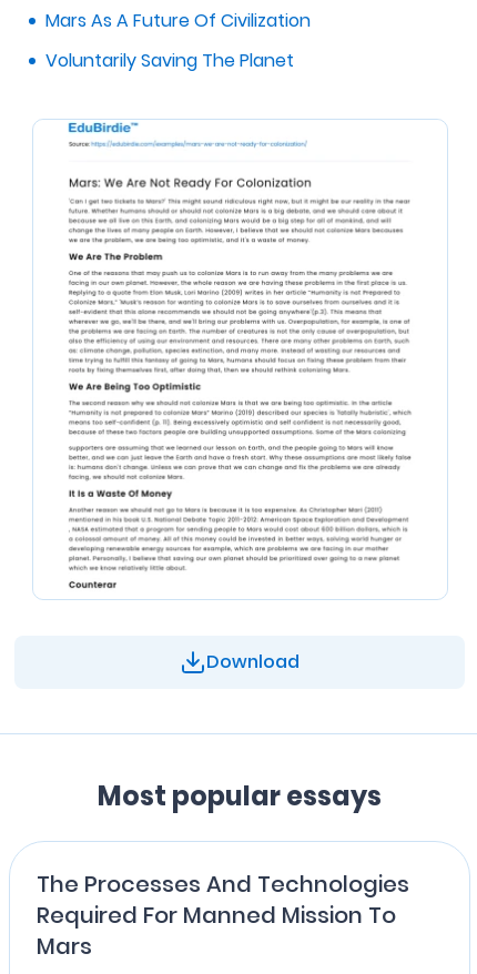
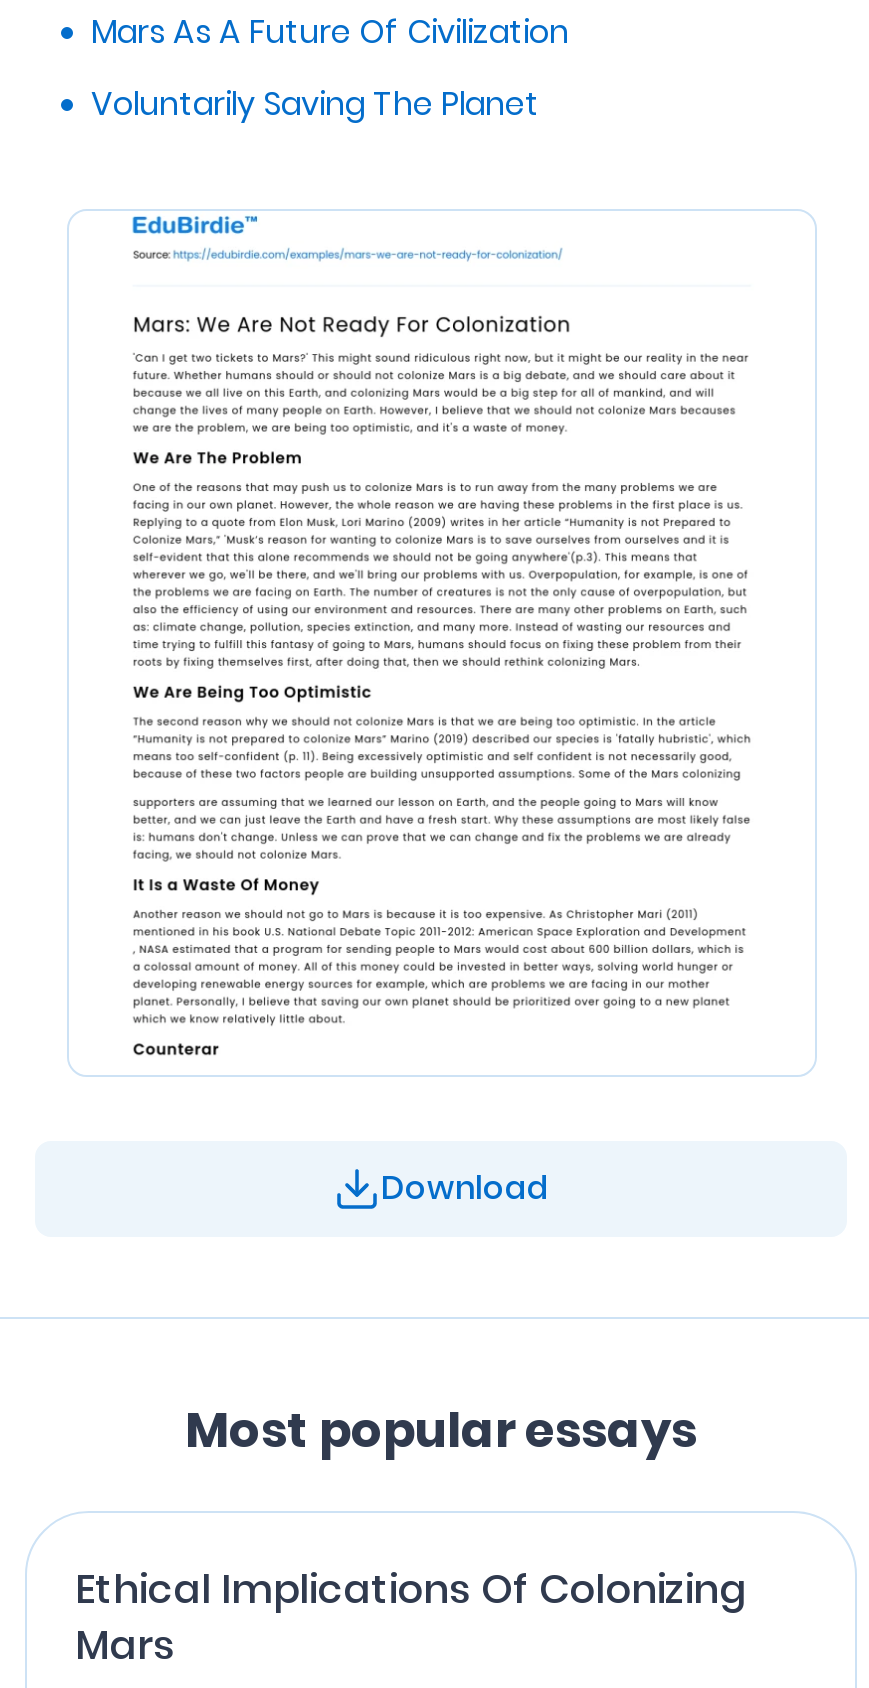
- The Processes And Technologies
- Required For Manned Mission To
+ Ethical Implications Of Colonizing
